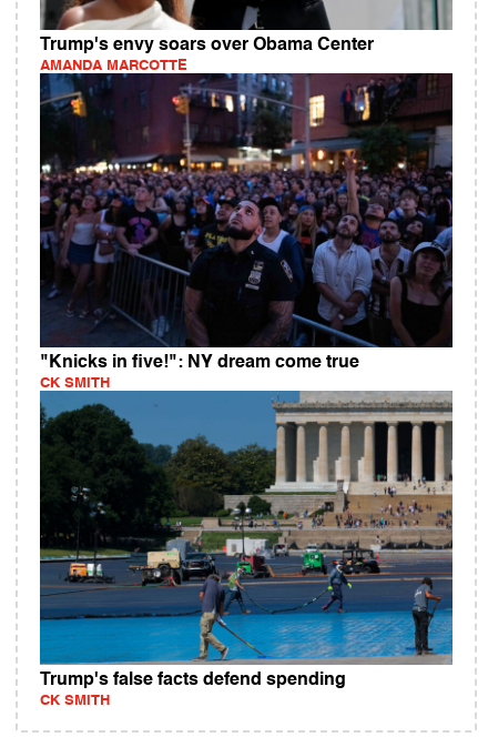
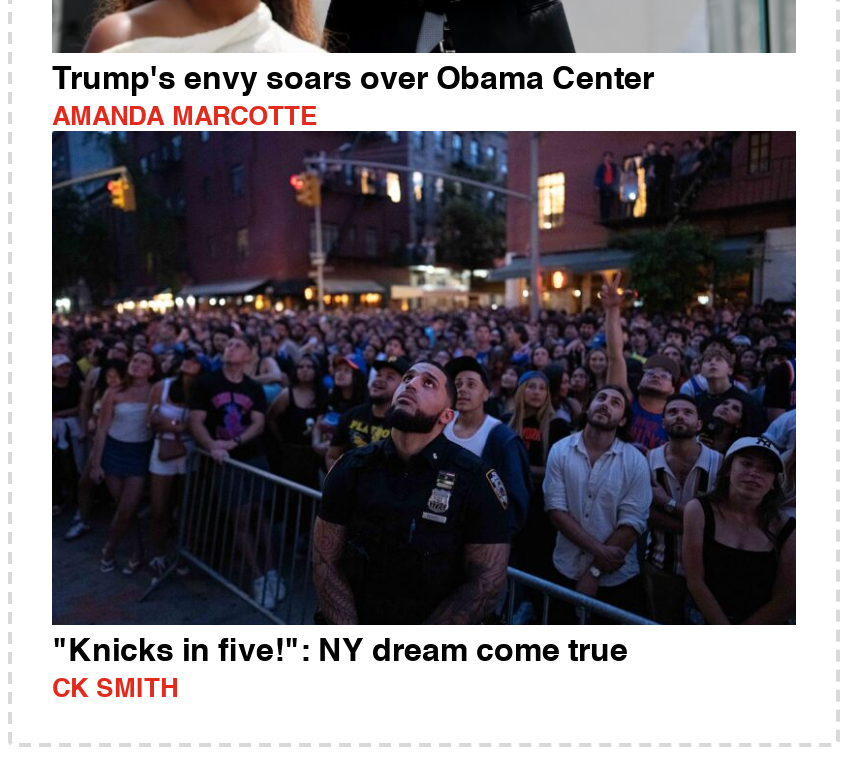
- [image]
- CK SMITH

- Trump's false facts defend spending
